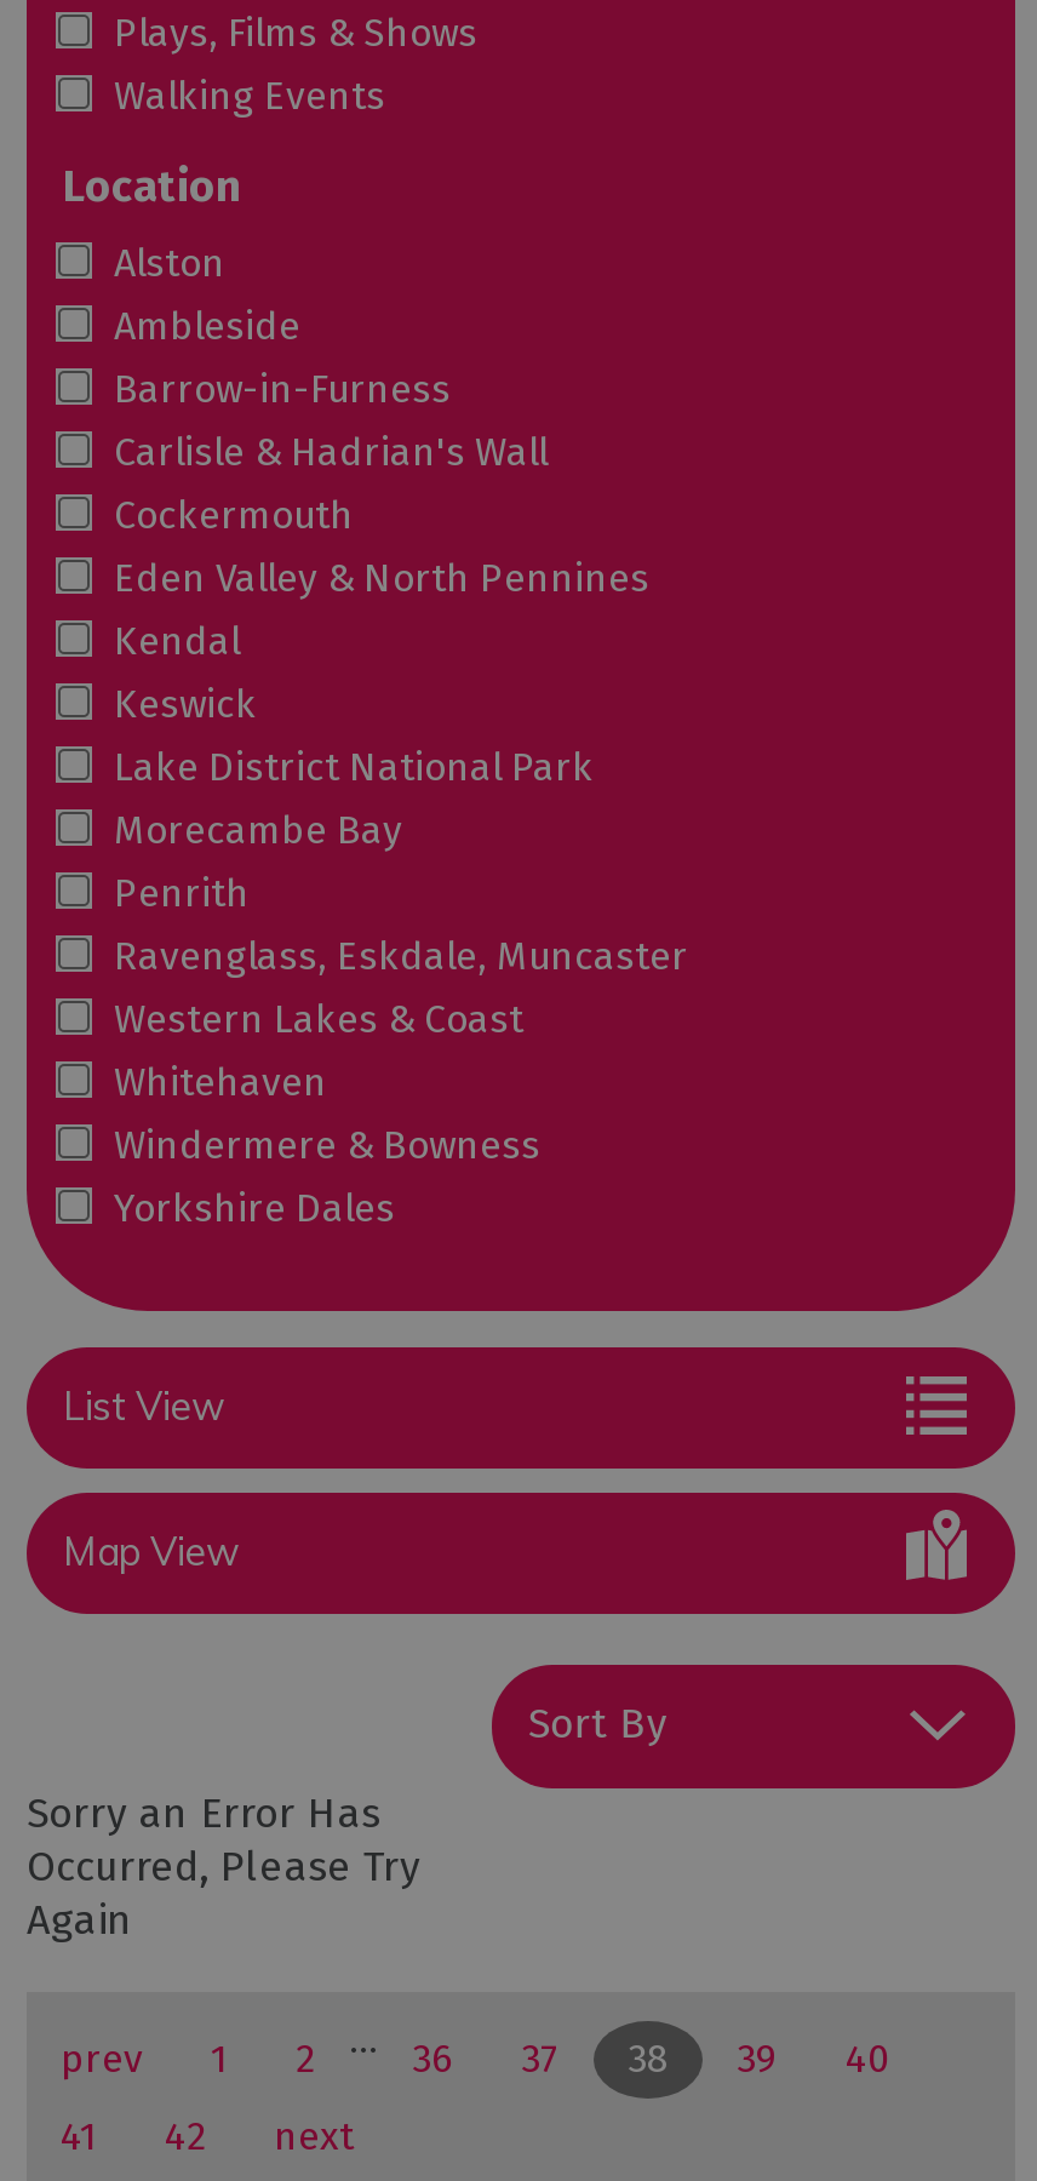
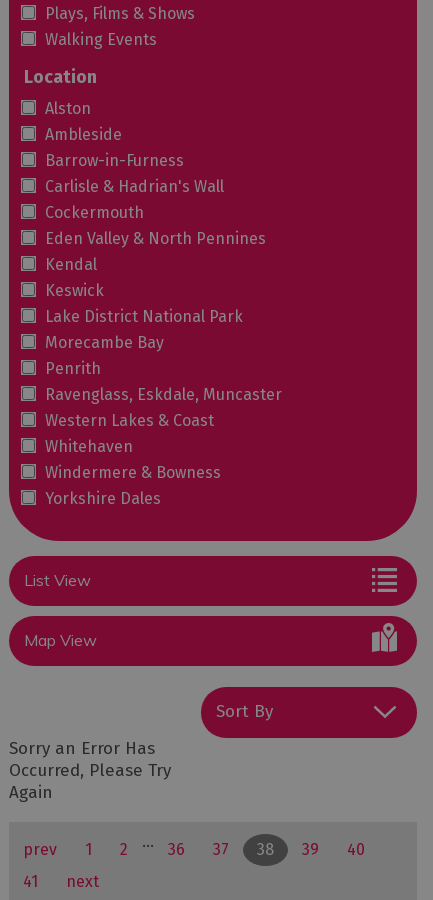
- 42
